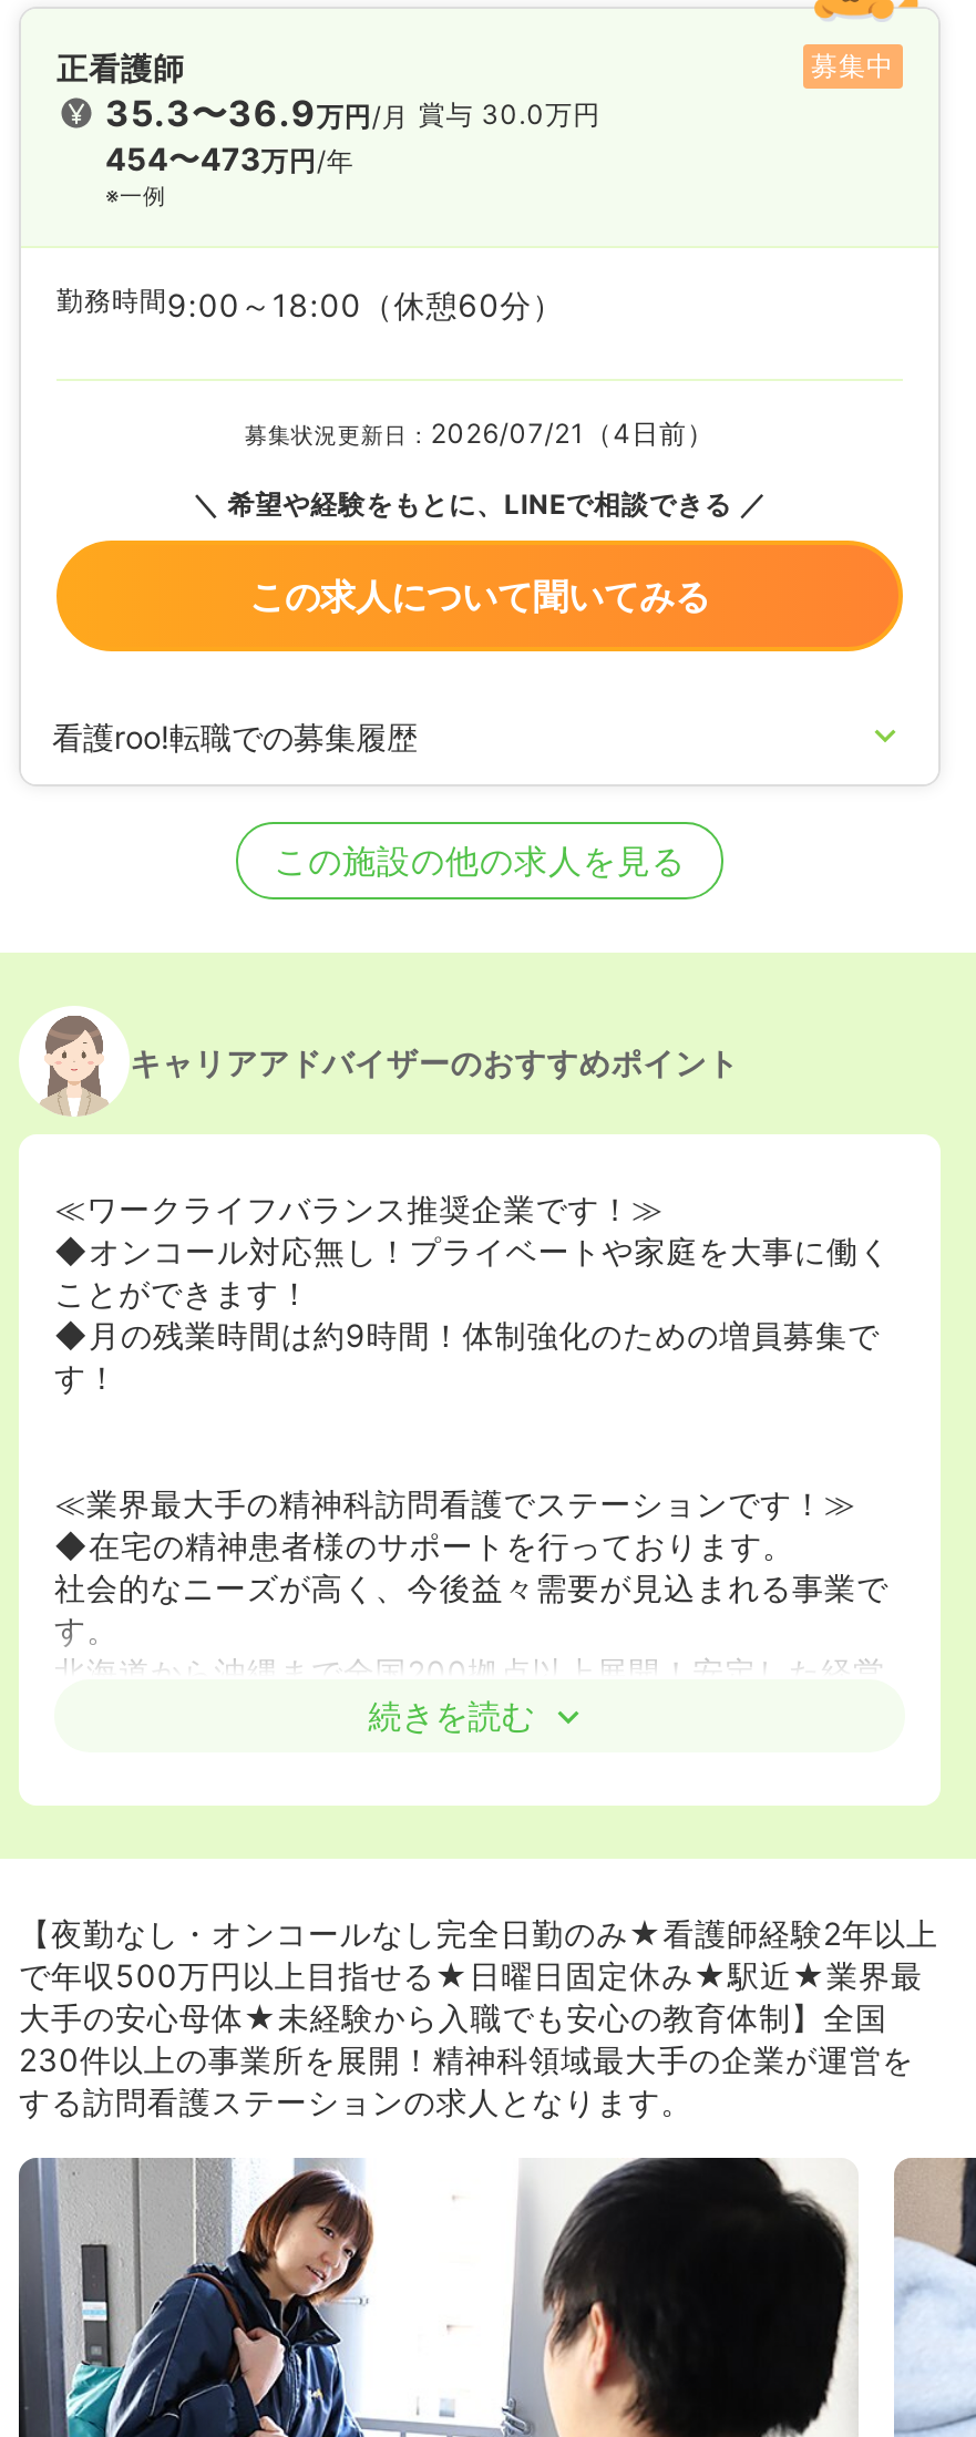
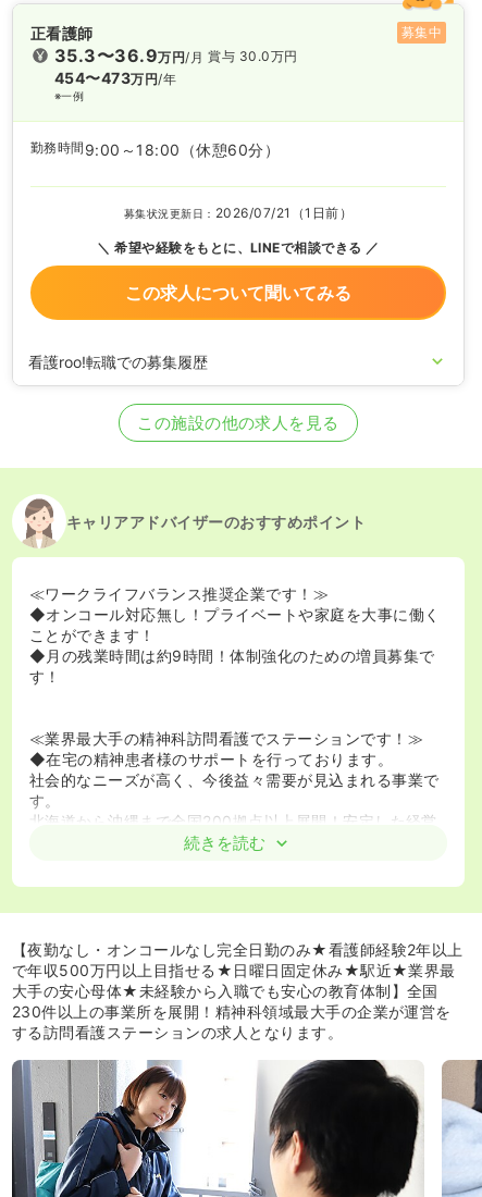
- 募集状況更新日：2026/07/21（4日前）
+ 募集状況更新日：2026/07/21（1日前）
